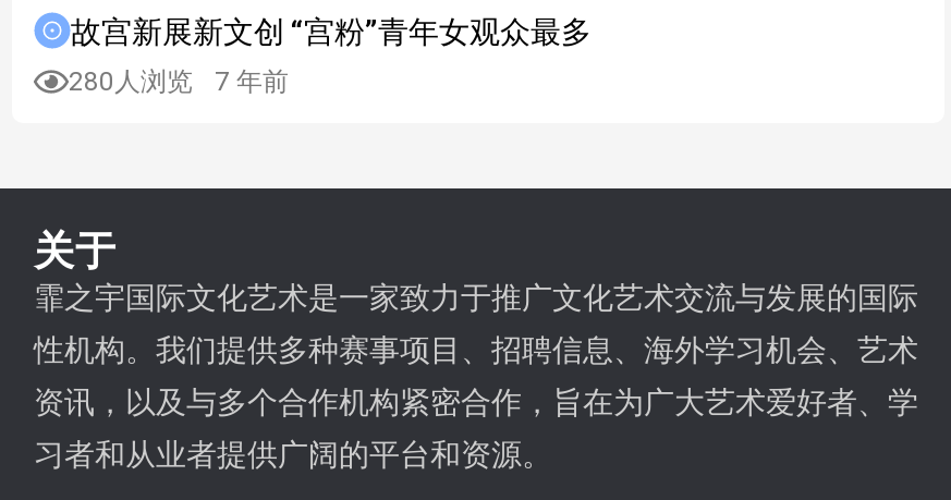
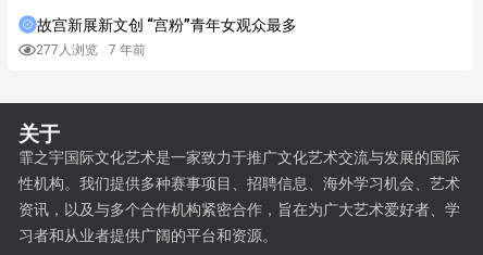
- 280人浏览 7 年前
+ 277人浏览 7 年前
